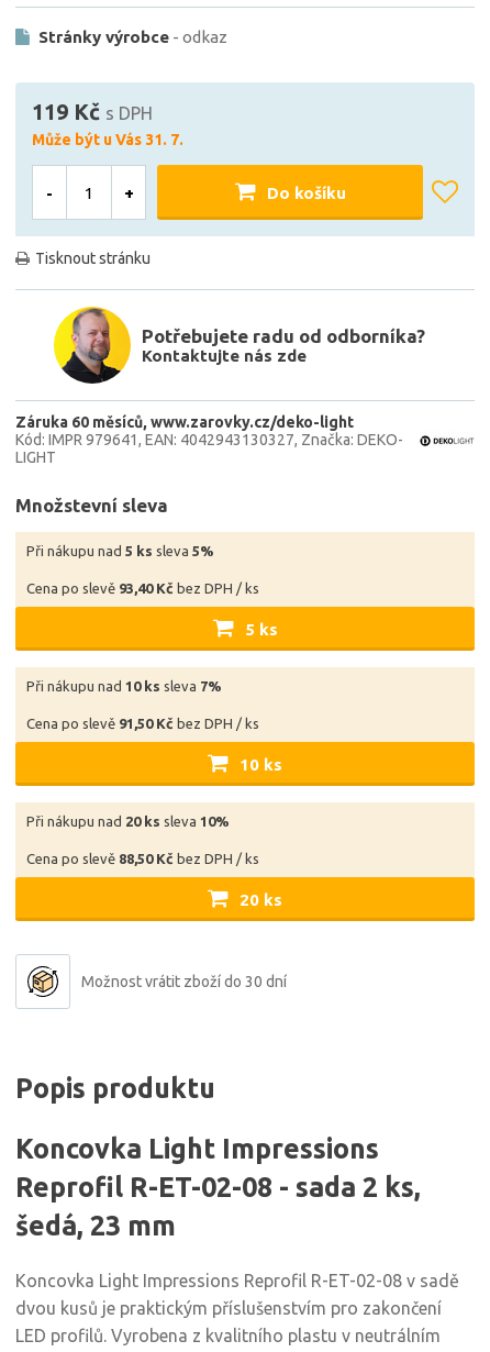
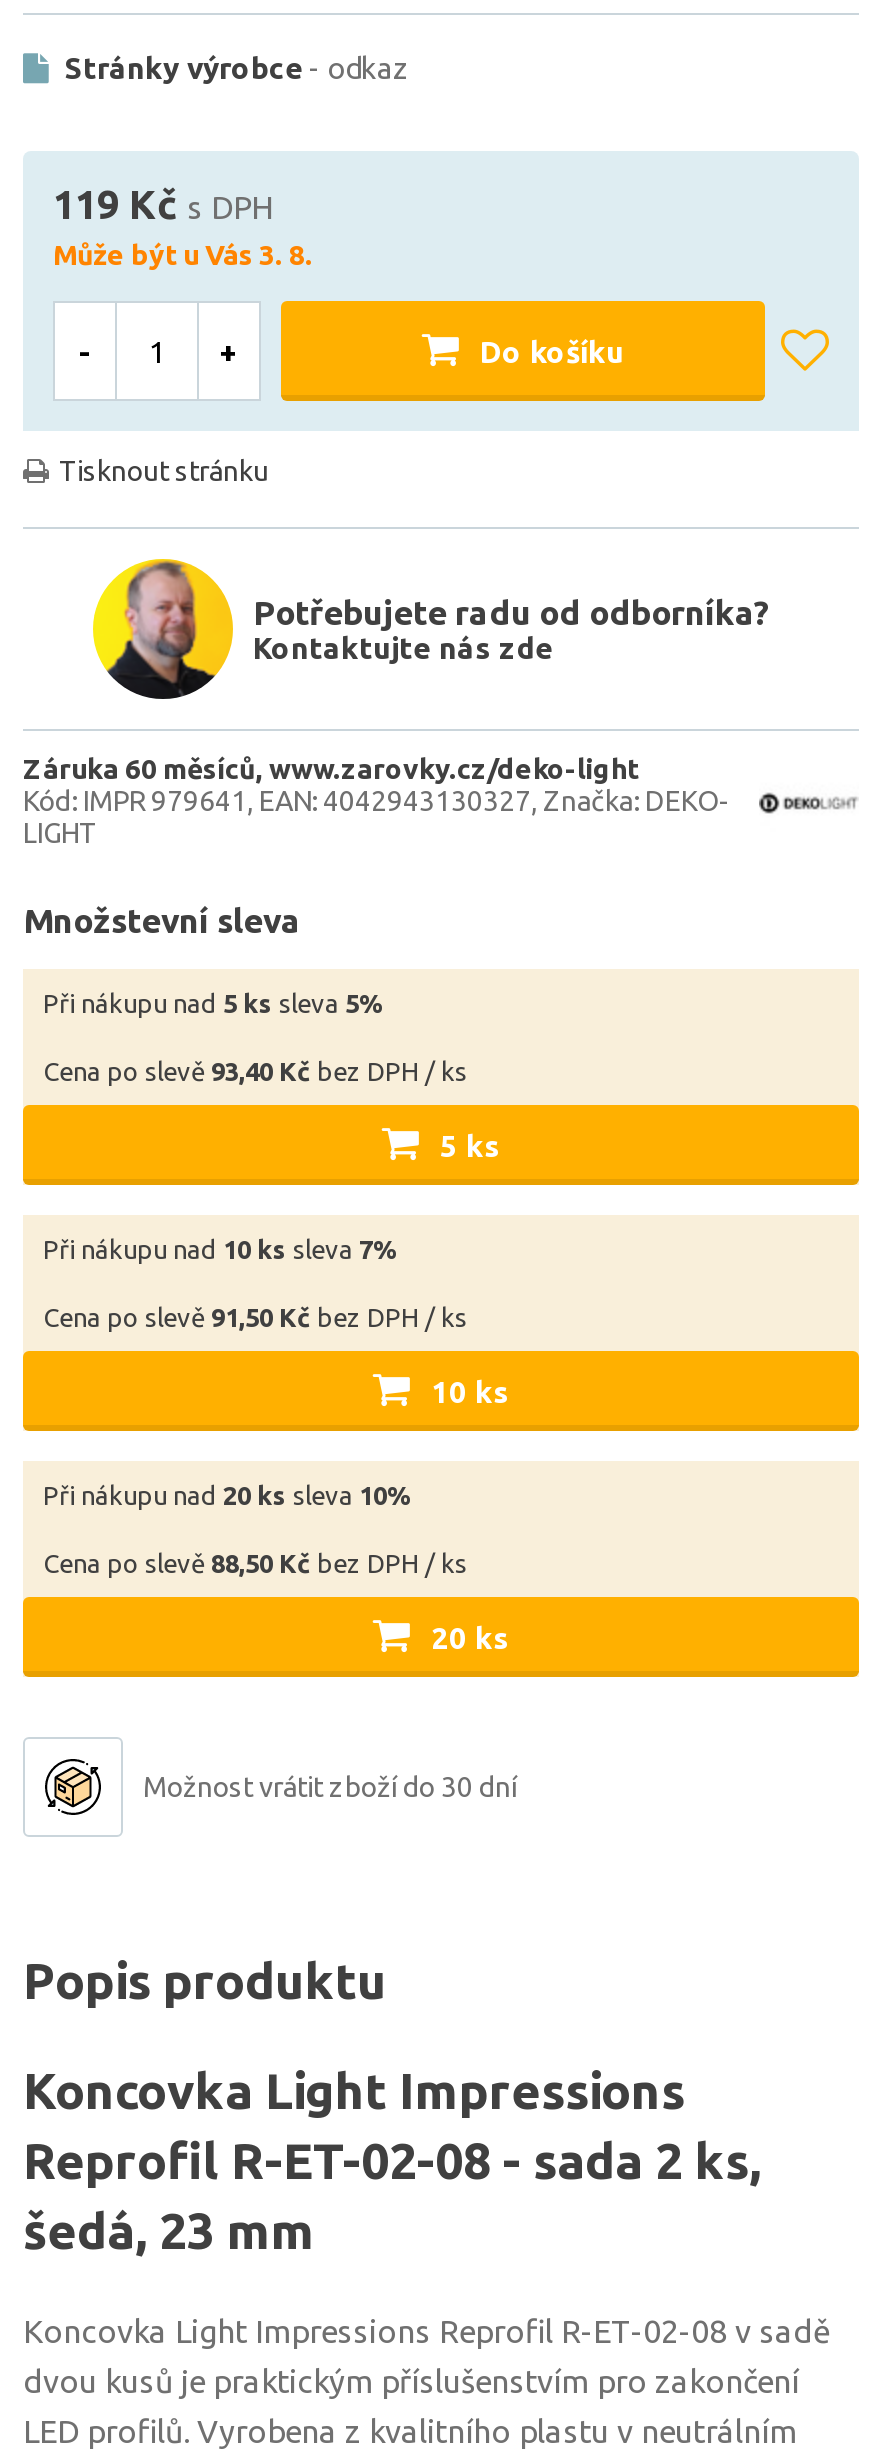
- Může být u Vás 31. 7.
+ Může být u Vás 3. 8.
